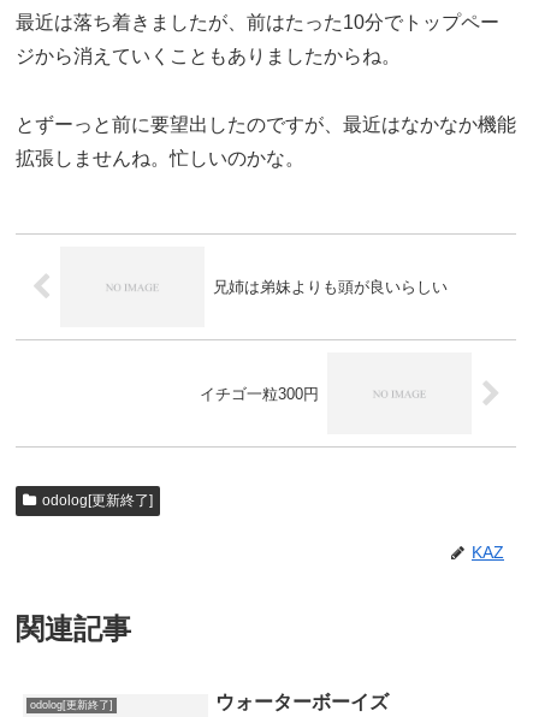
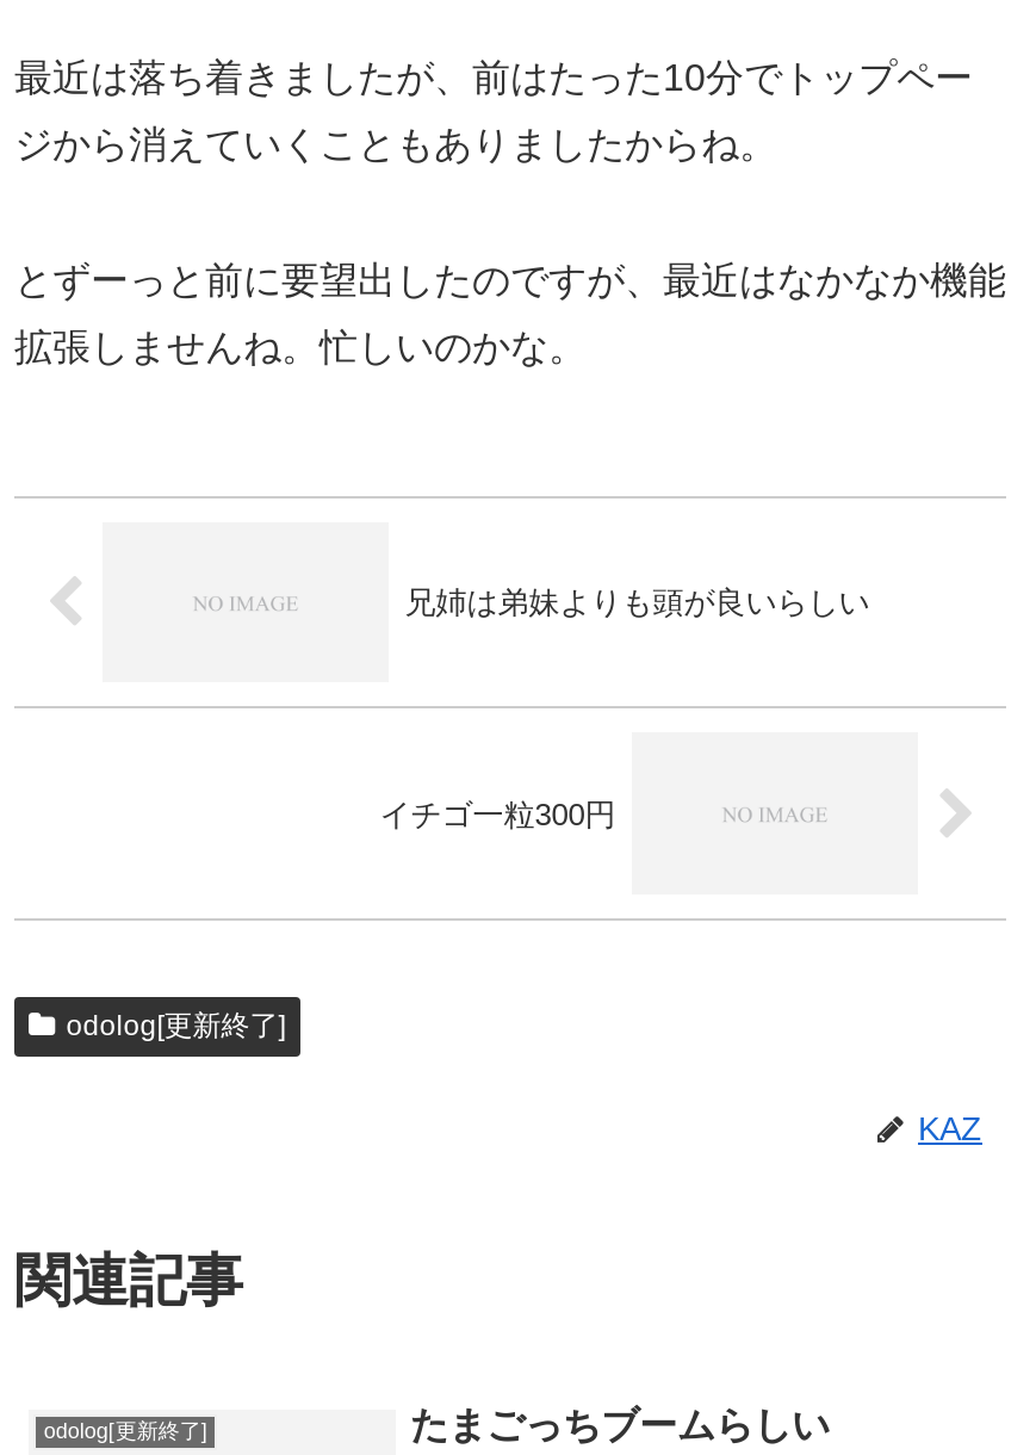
- ウォーターボーイズ
+ たまごっちブームらしい
